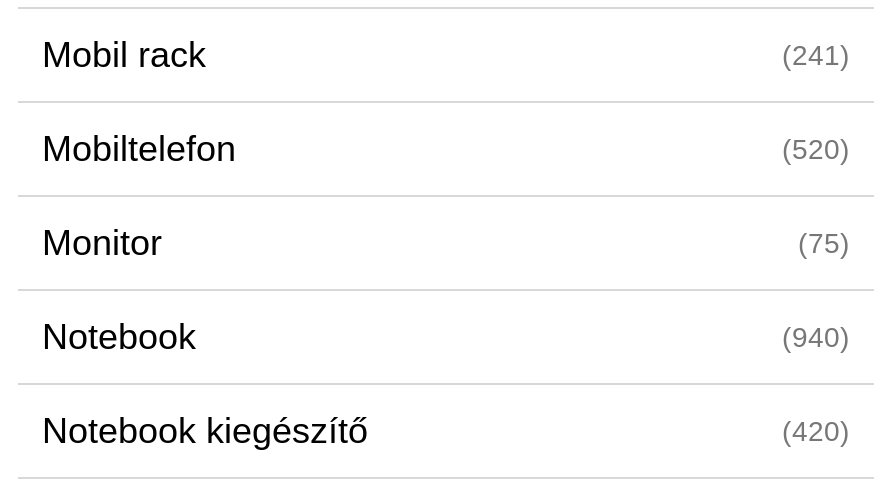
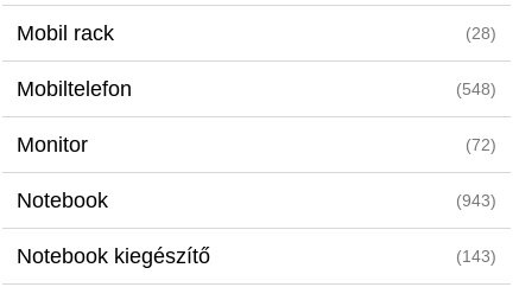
- (241)
+ (28)

- (520)
+ (548)

- (75)
+ (72)

- (940)
+ (943)

- (420)
+ (143)
